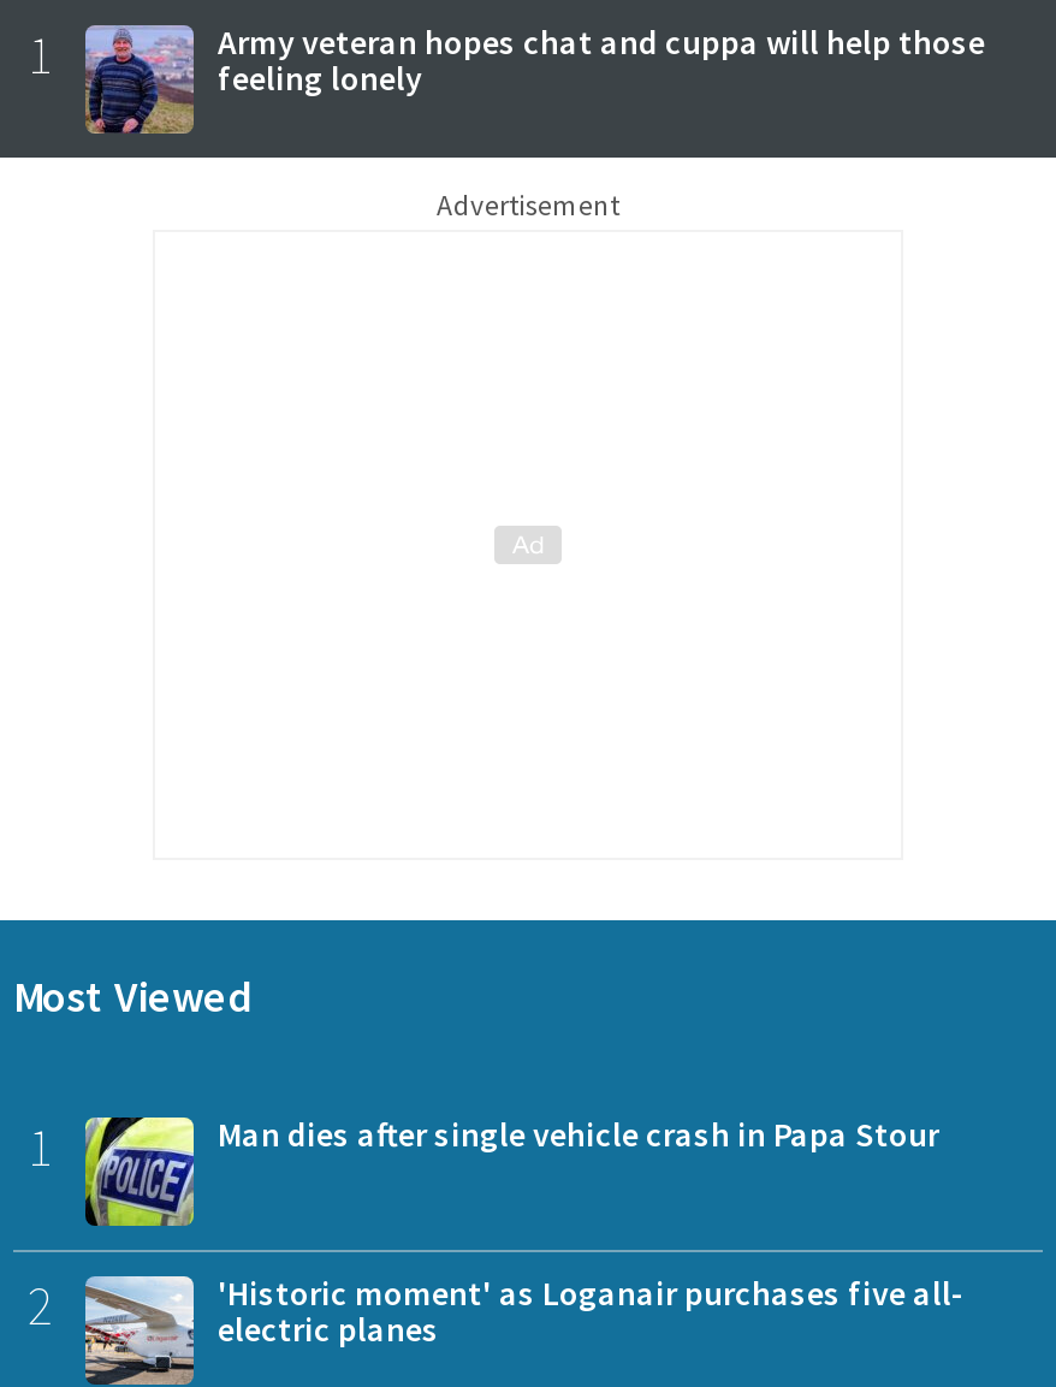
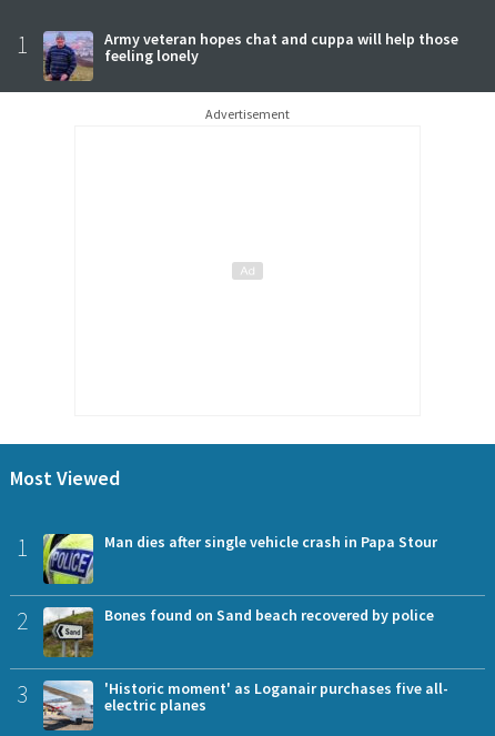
+ [image]
+ Bones found on Sand beach recovered by police
+ 3
